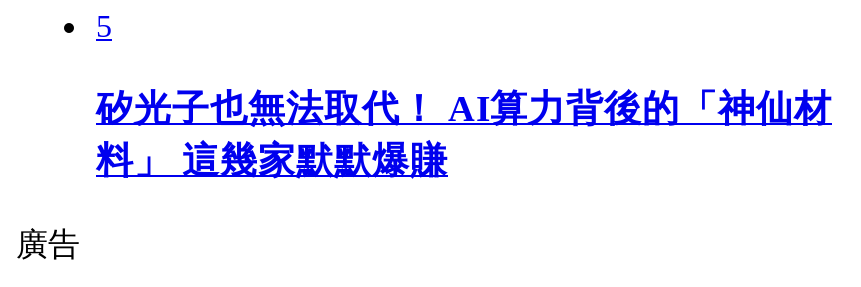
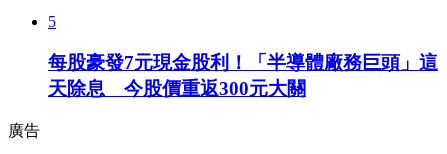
- 矽光子也無法取代！ AI算力背後的「神仙材
- 料」 這幾家默默爆賺
+ 每股豪發7元現金股利！「半導體廠務巨頭」這
+ 天除息 今股價重返300元大關
